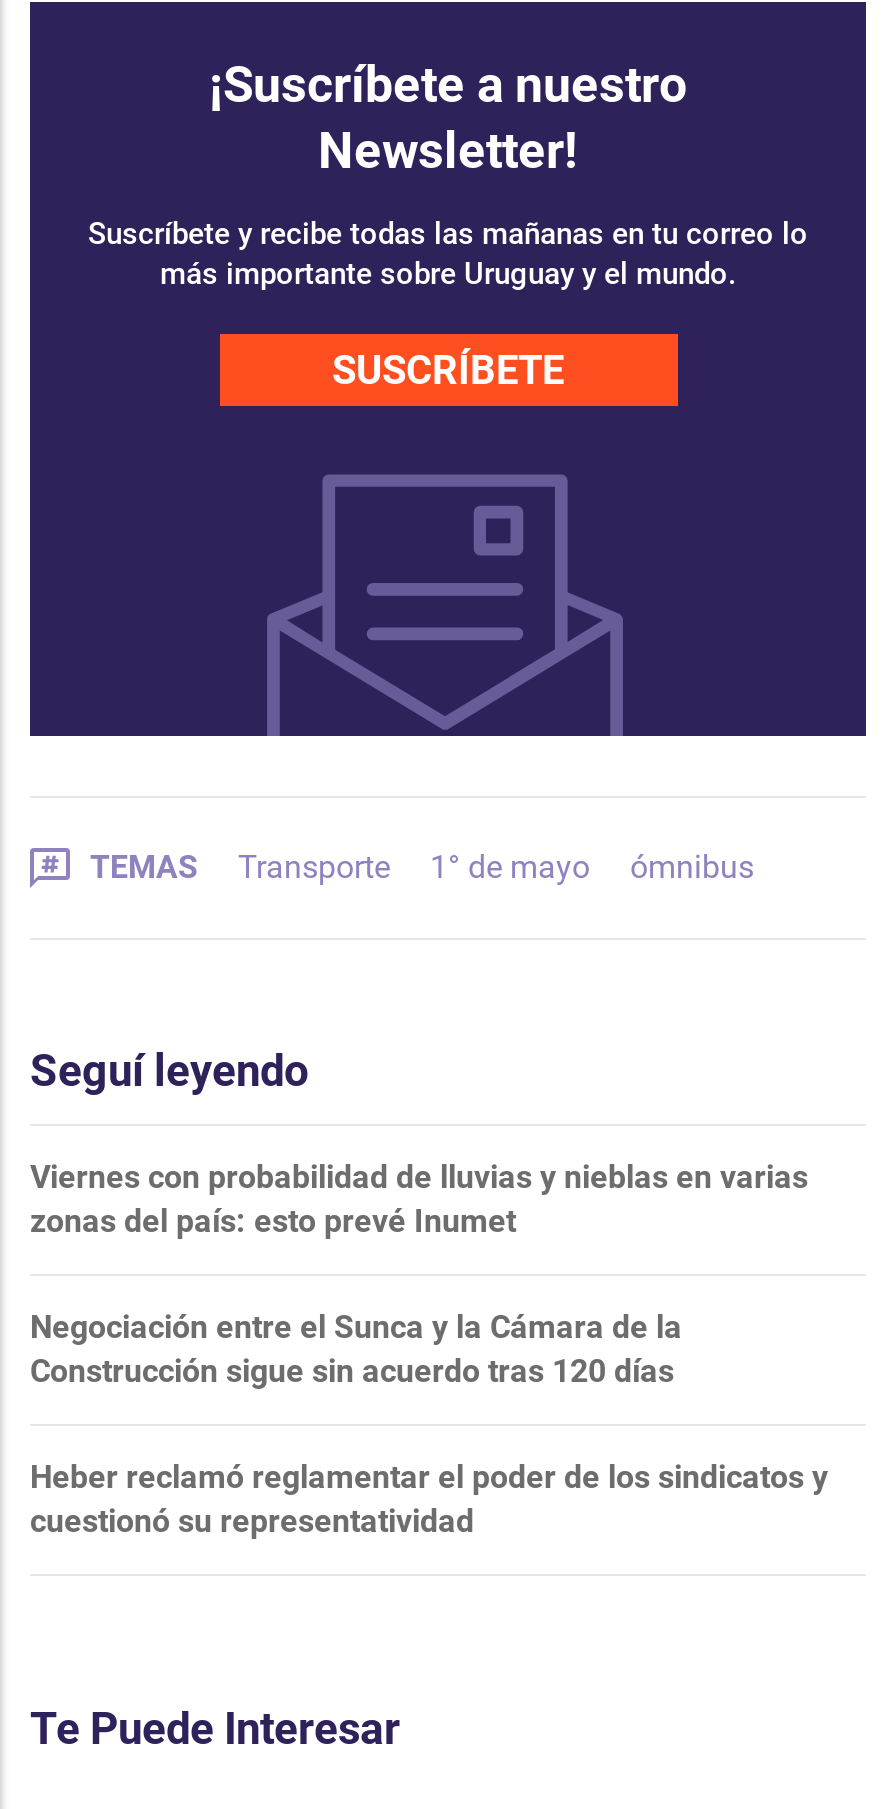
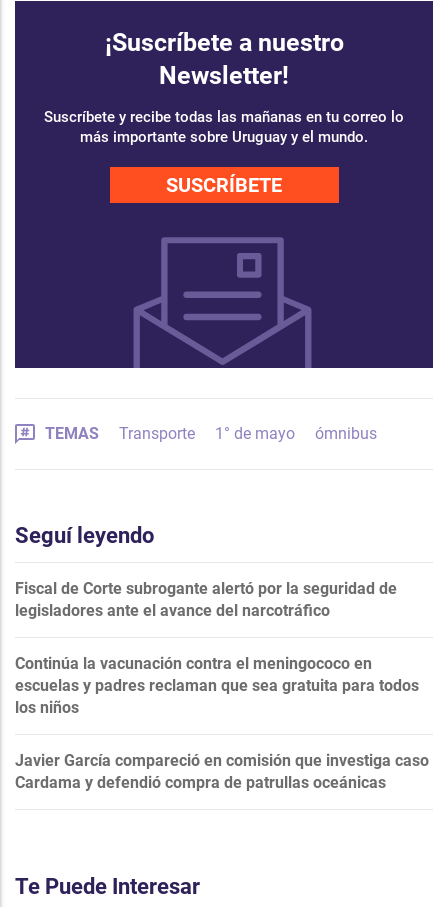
- Viernes con probabilidad de lluvias y nieblas en varias
- zonas del país: esto prevé Inumet
+ Fiscal de Corte subrogante alertó por la seguridad de
+ legisladores ante el avance del narcotráfico

- Negociación entre el Sunca y la Cámara de la
- Construcción sigue sin acuerdo tras 120 días
+ Continúa la vacunación contra el meningococo en
+ escuelas y padres reclaman que sea gratuita para todos
+ los niños

- Heber reclamó reglamentar el poder de los sindicatos y
- cuestionó su representatividad
+ Javier García compareció en comisión que investiga caso
+ Cardama y defendió compra de patrullas oceánicas
